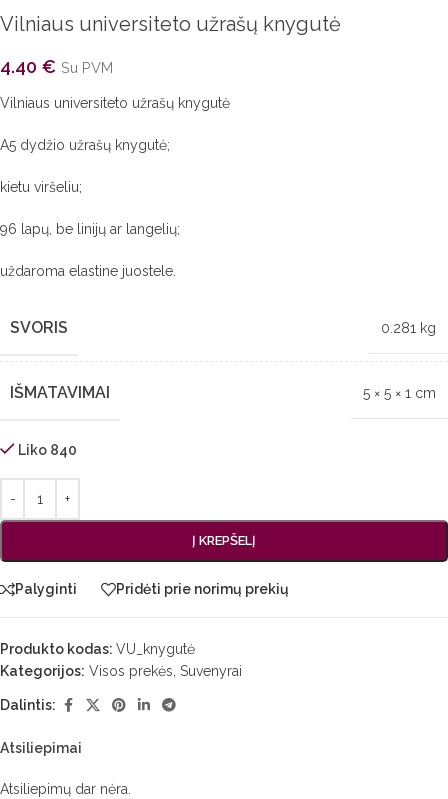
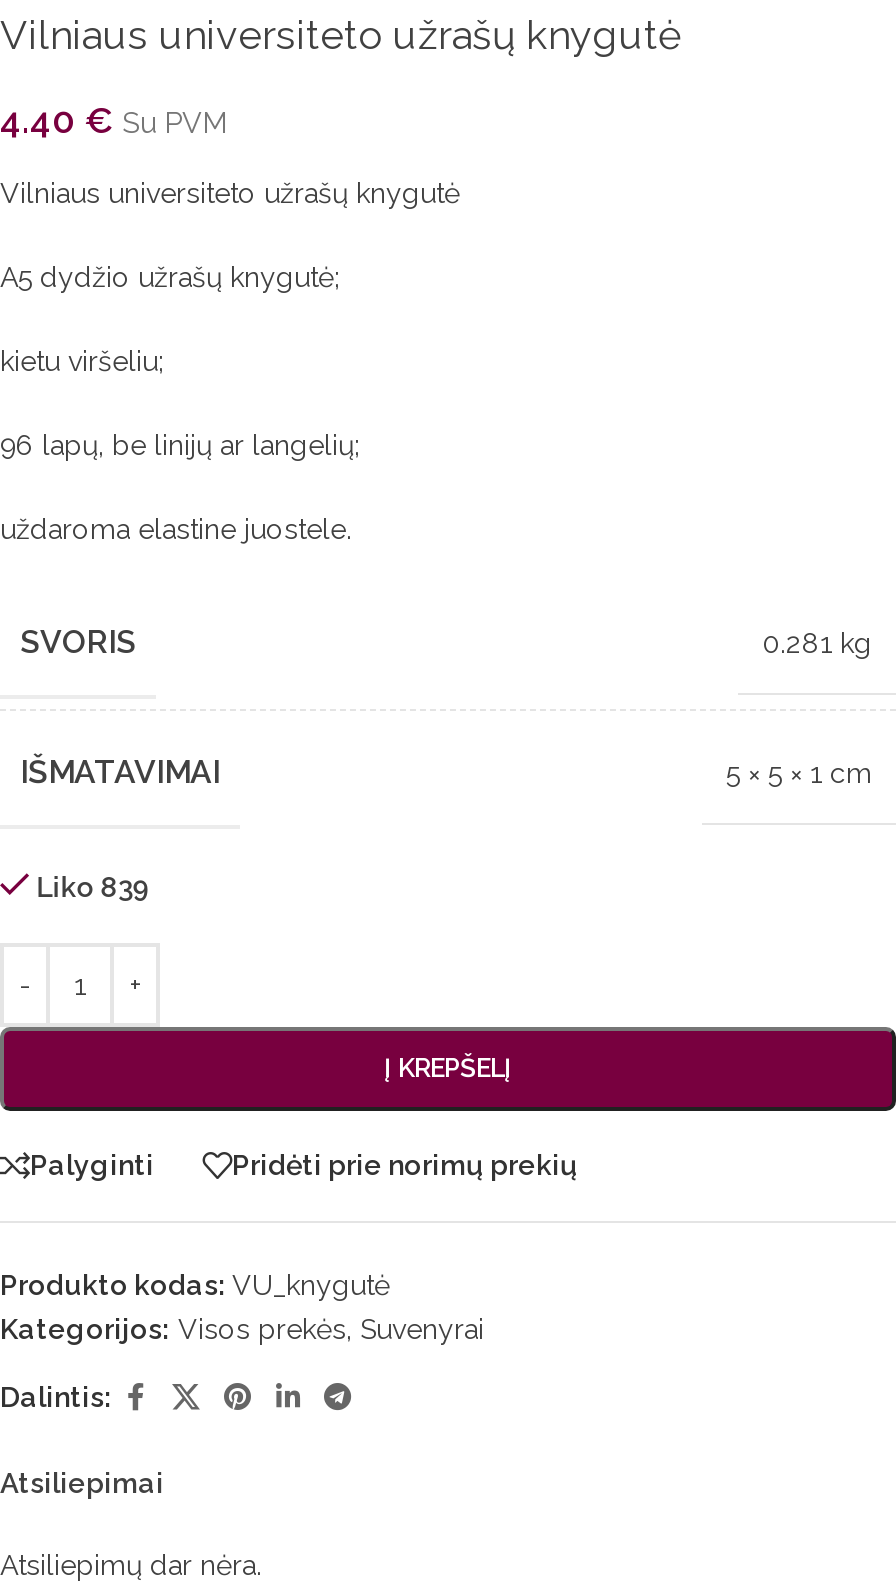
- Liko 840
+ Liko 839
